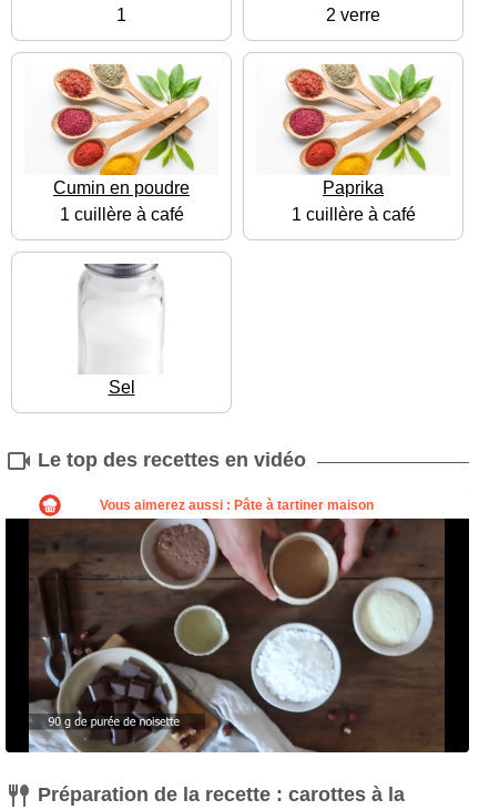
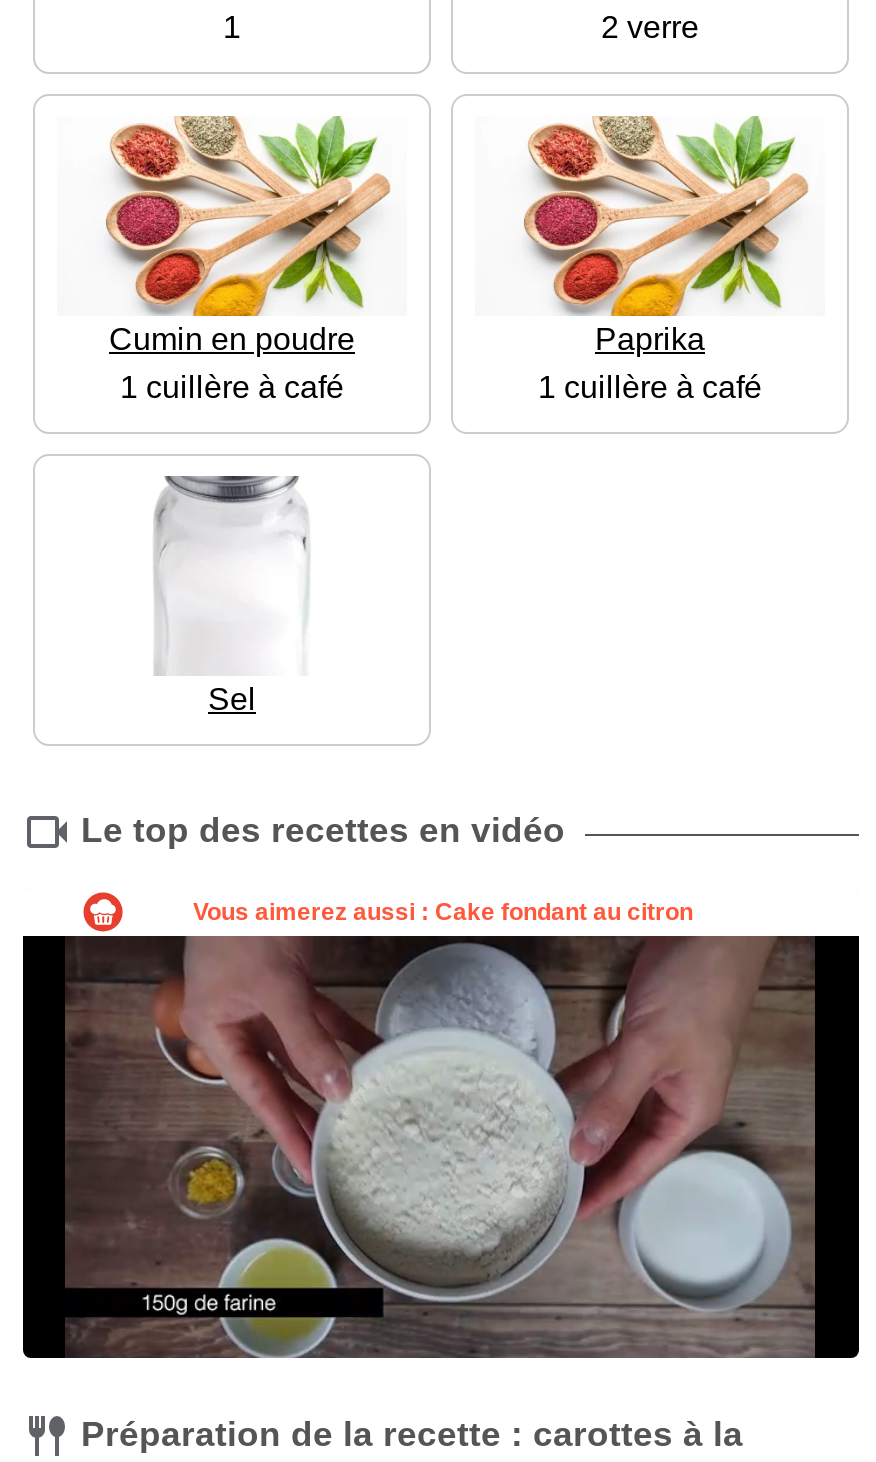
- [image]
+ [image]
